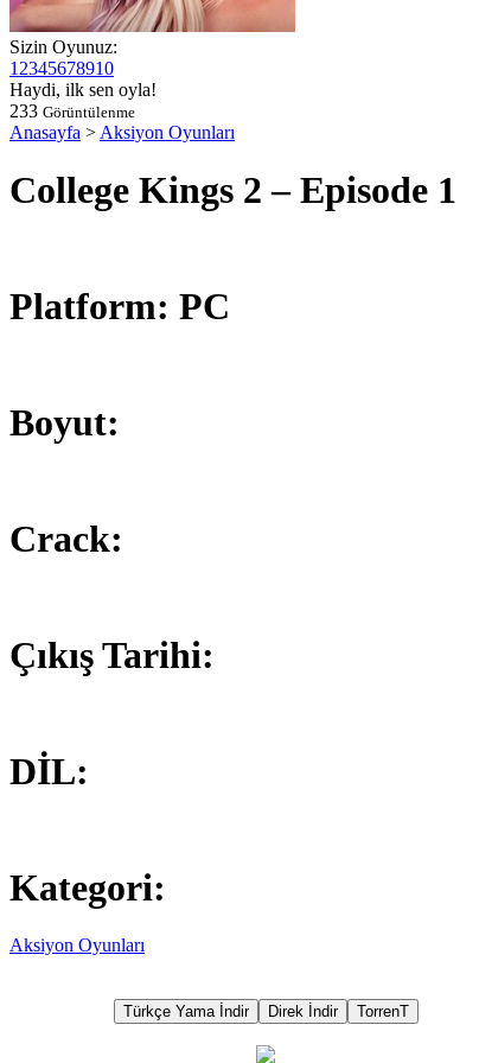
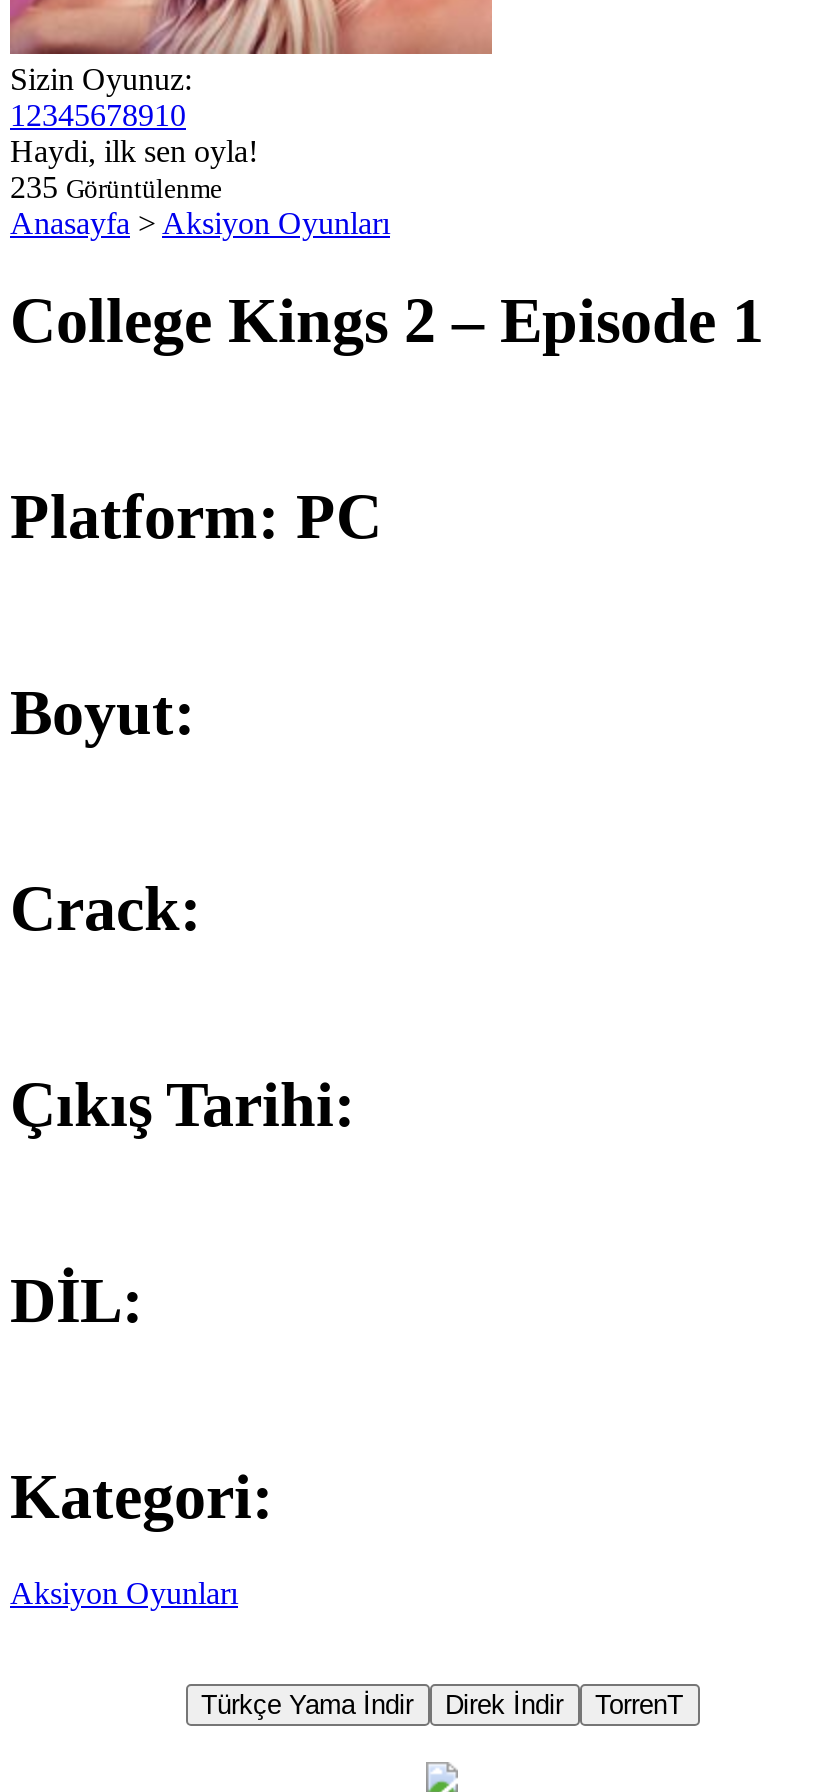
- 233 Görüntülenme
+ 235 Görüntülenme
